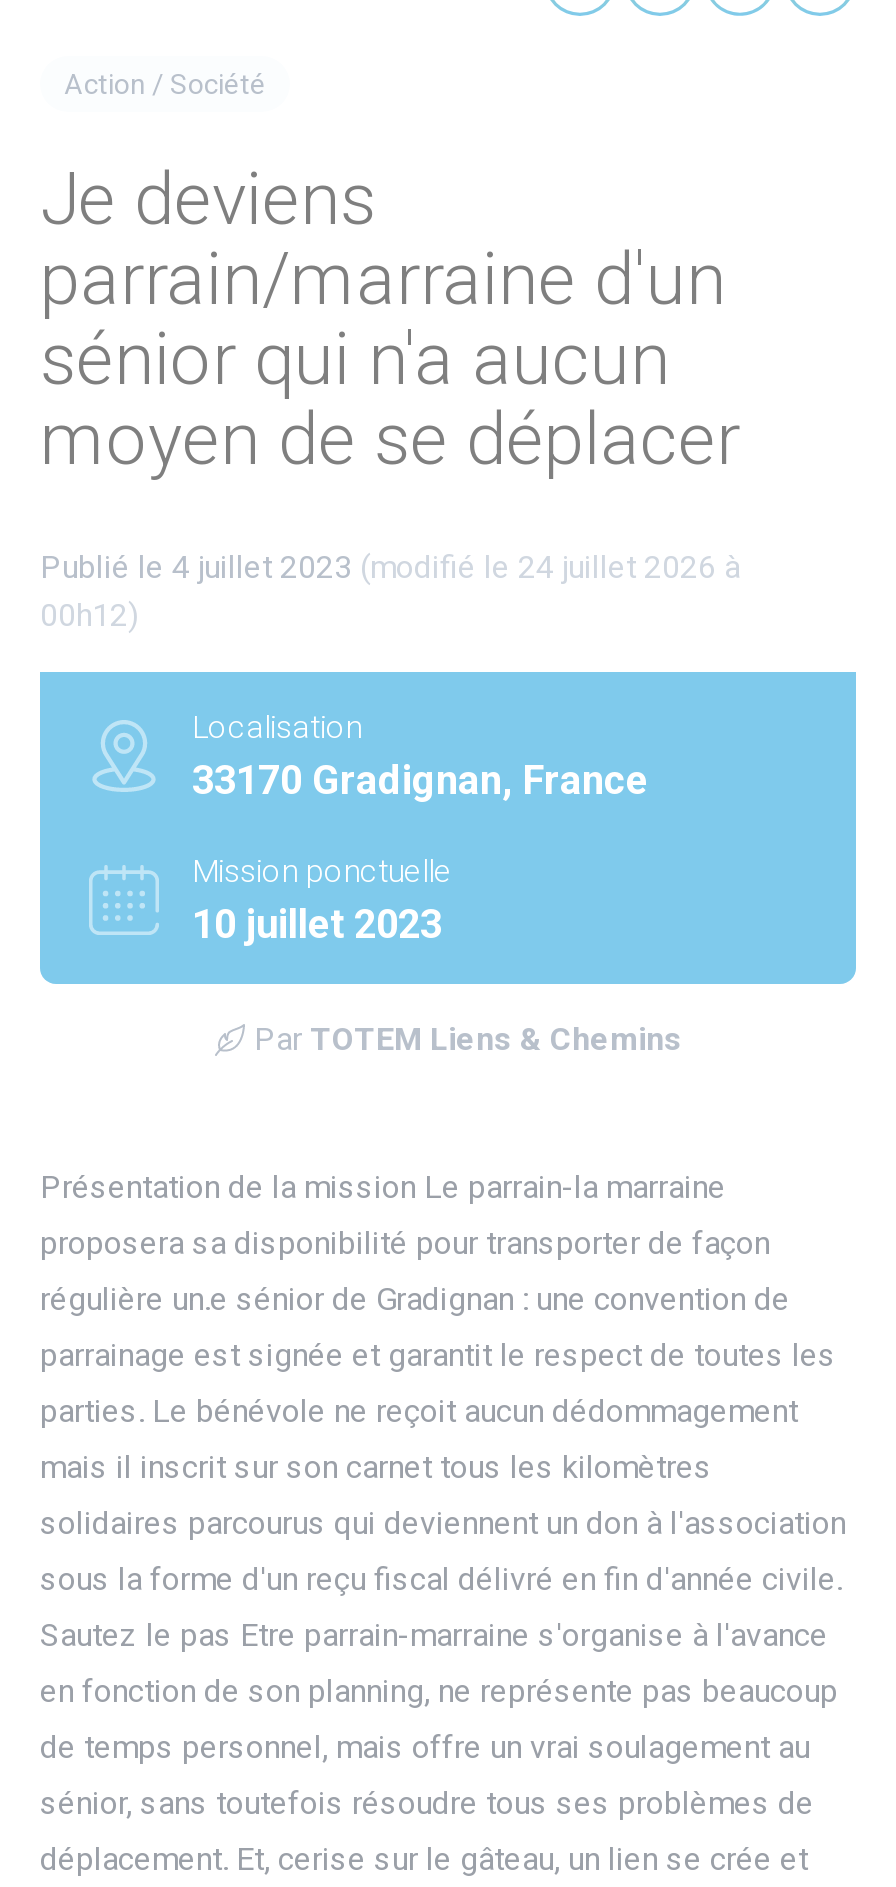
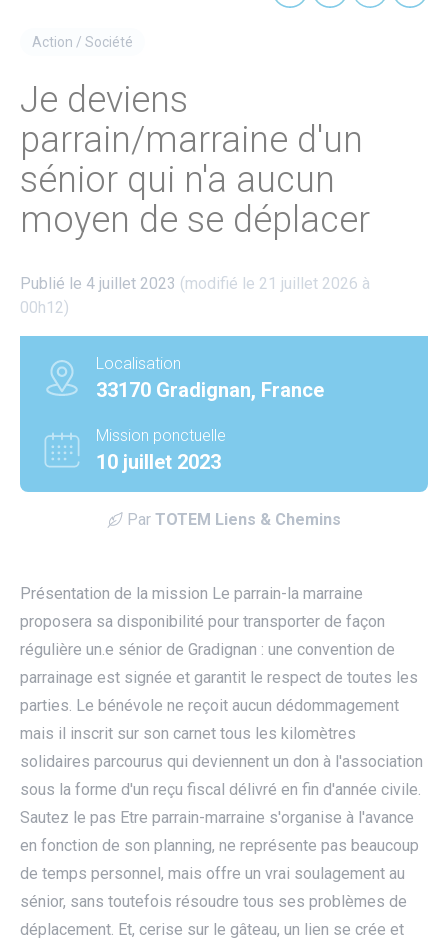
- Publié le 4 juillet 2023 (modifié le 24 juillet 2026 à
+ Publié le 4 juillet 2023 (modifié le 21 juillet 2026 à
